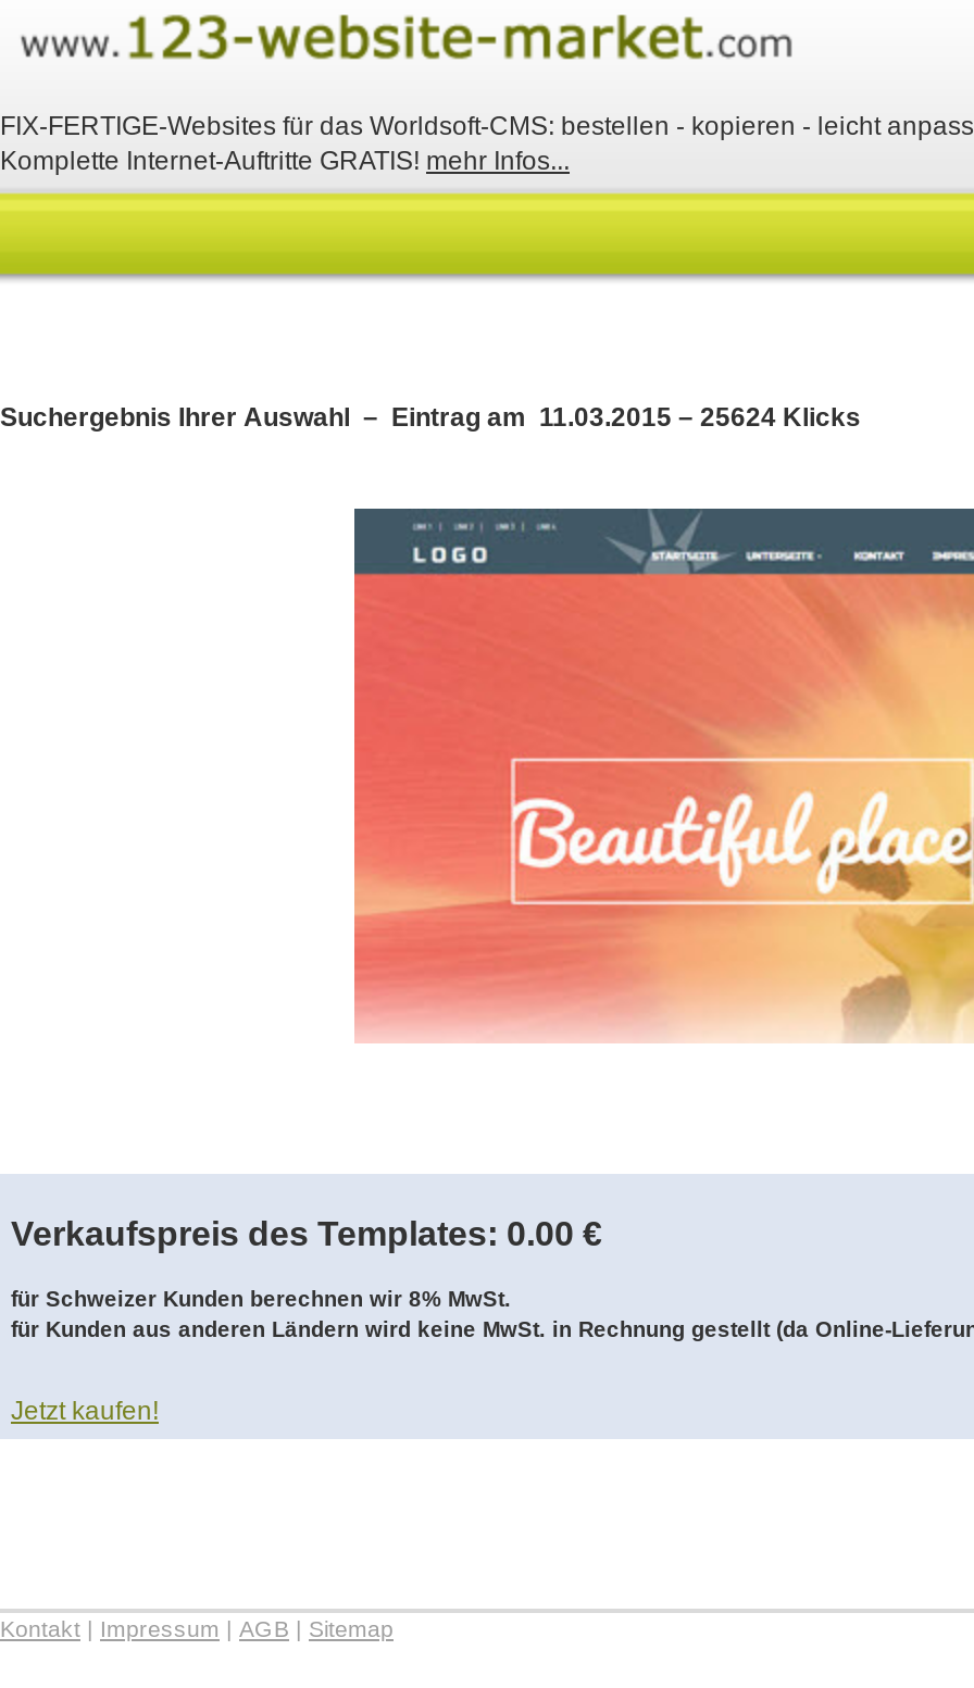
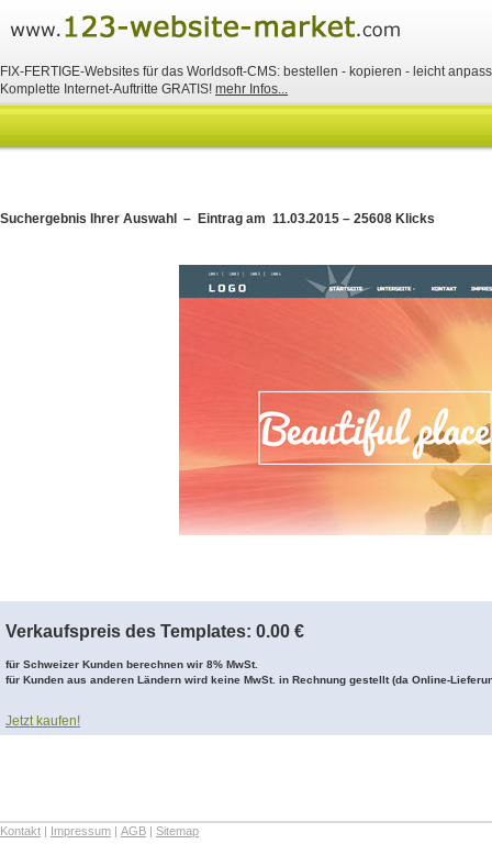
- Suchergebnis Ihrer Auswahl – Eintrag am 11.03.2015 – 25624 Klicks
+ Suchergebnis Ihrer Auswahl – Eintrag am 11.03.2015 – 25608 Klicks
